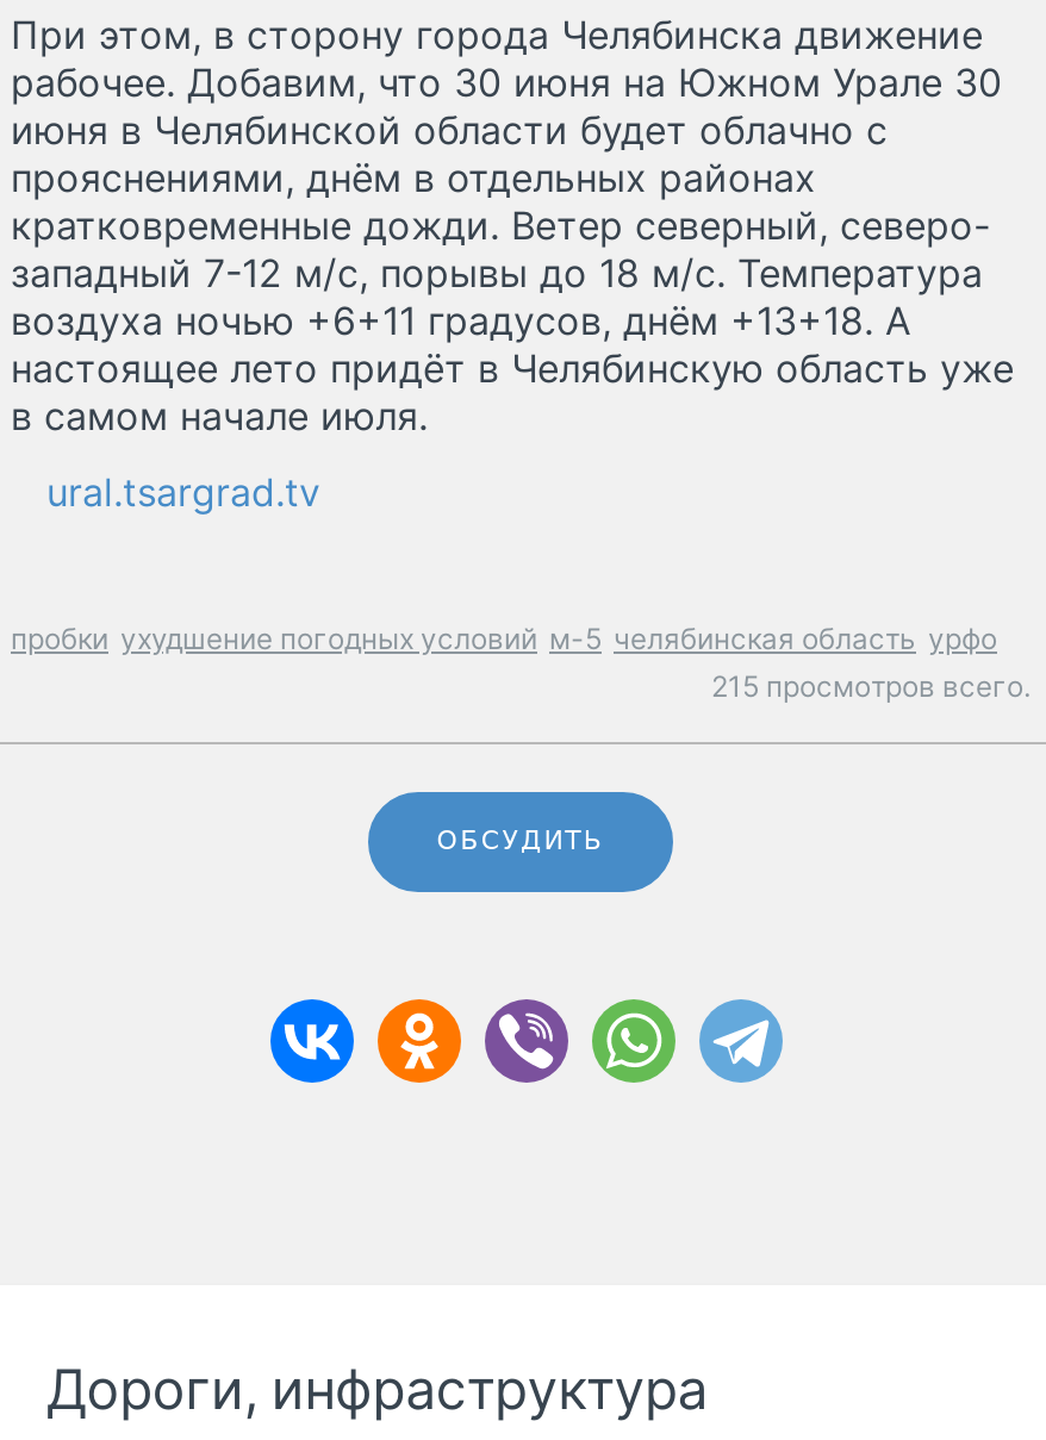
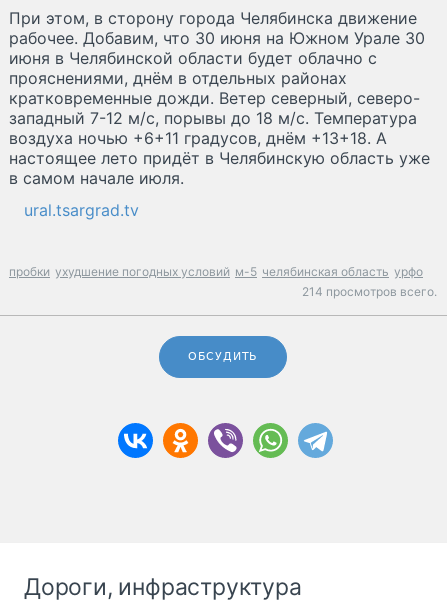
- 215 просмотров всего.
+ 214 просмотров всего.
